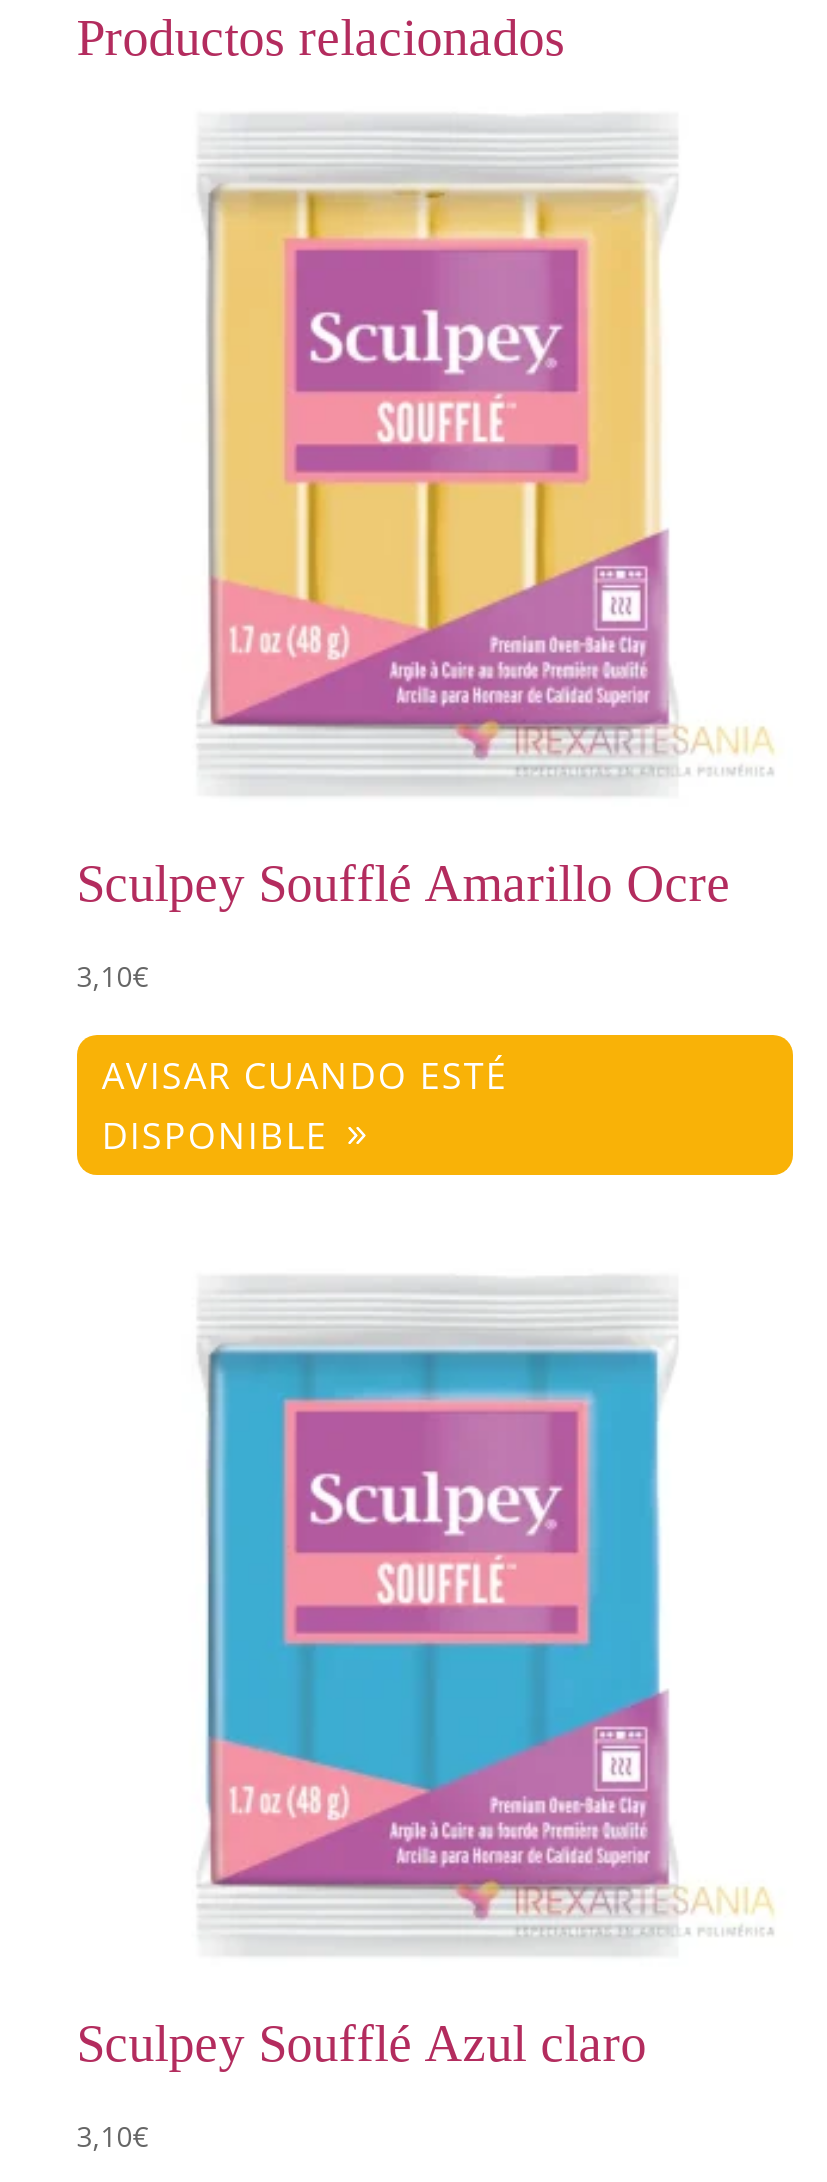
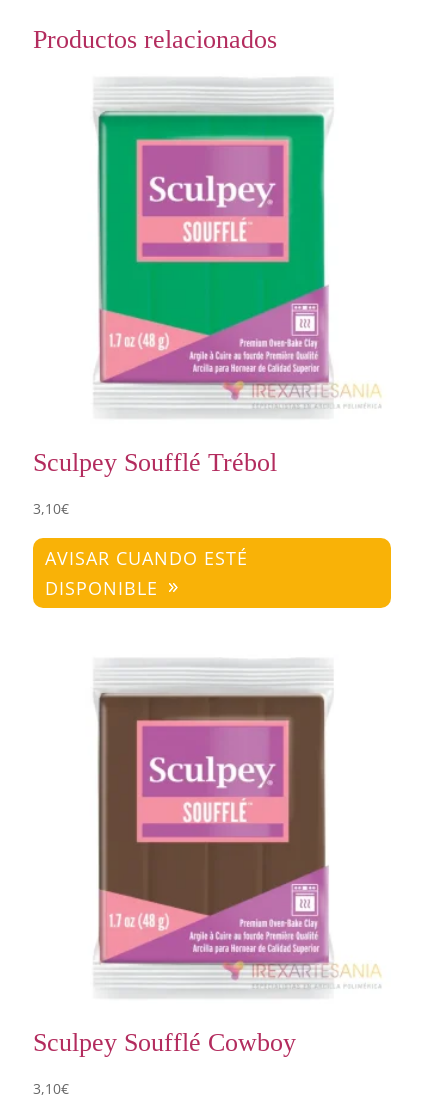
- [image]
+ [image]

- Sculpey Soufflé Amarillo Ocre
+ Sculpey Soufflé Trébol

- [image]
+ [image]

- Sculpey Soufflé Azul claro
+ Sculpey Soufflé Cowboy
